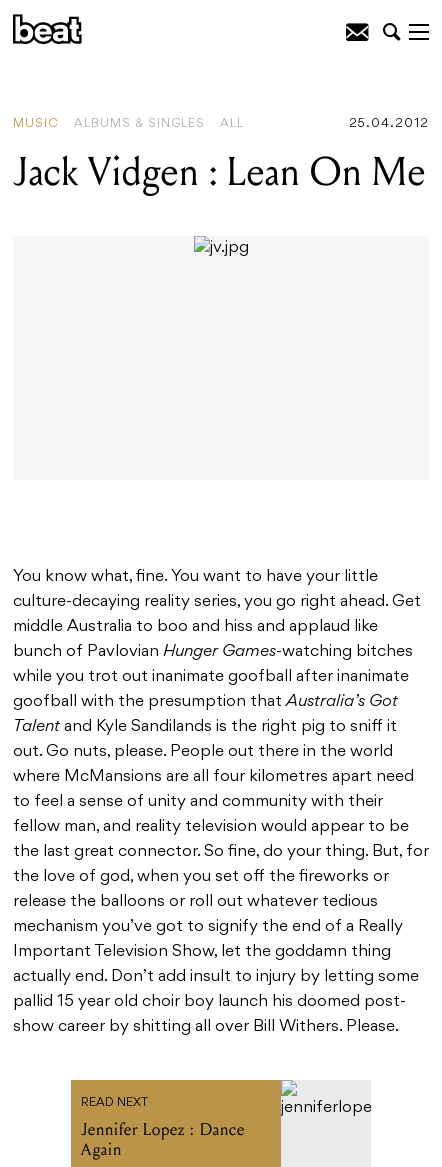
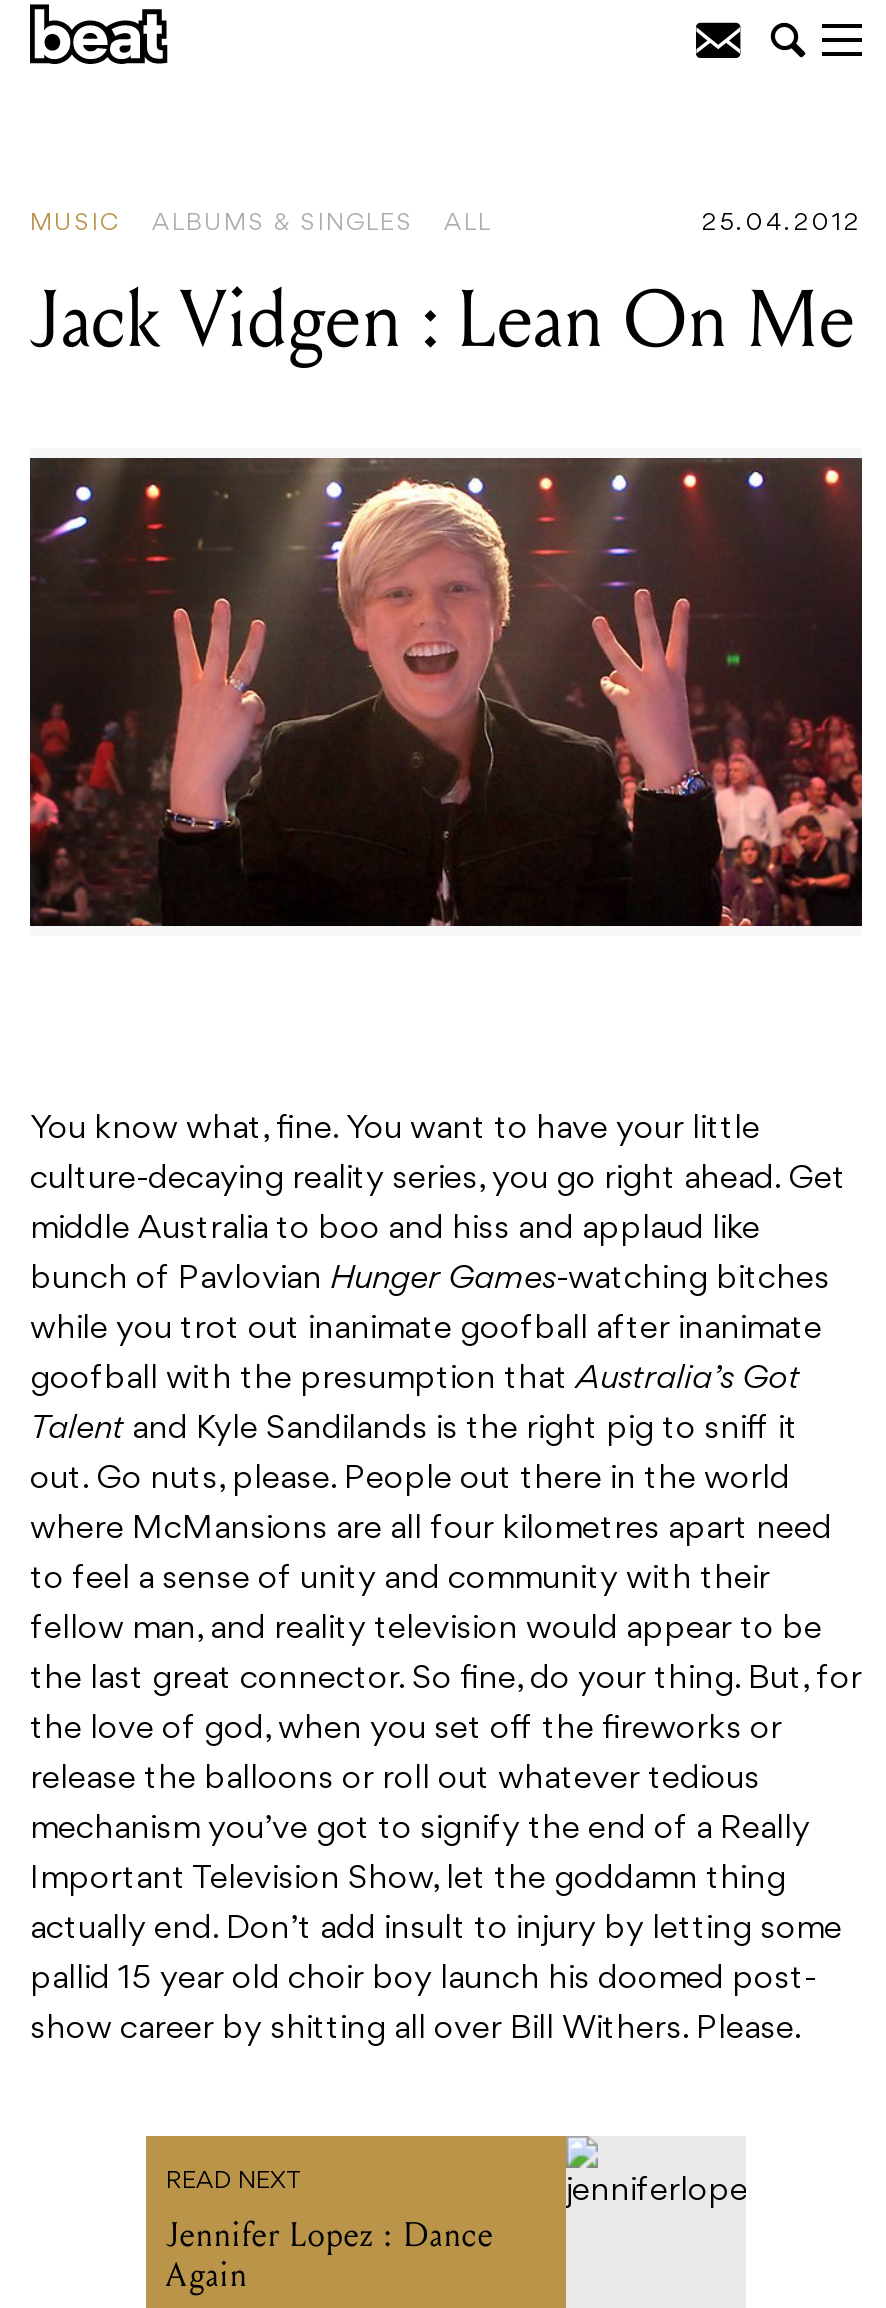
+ [image]
